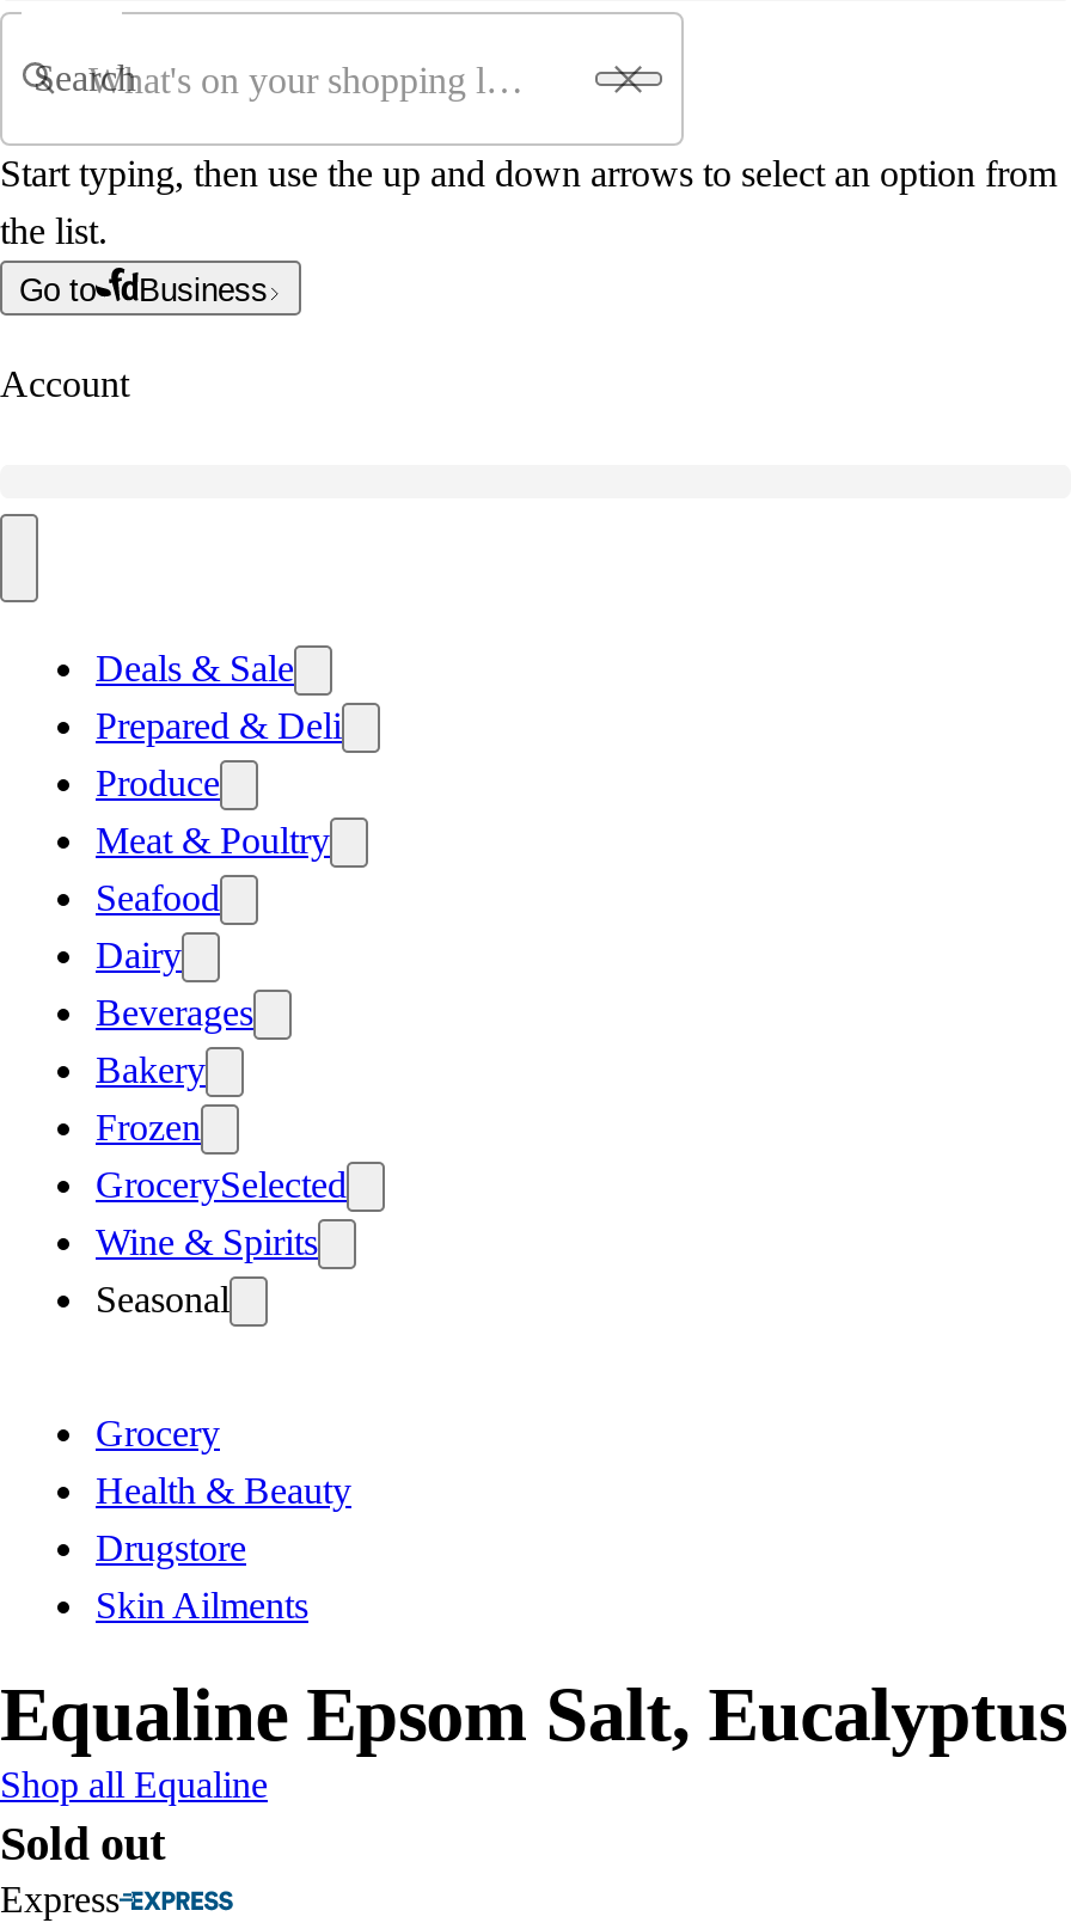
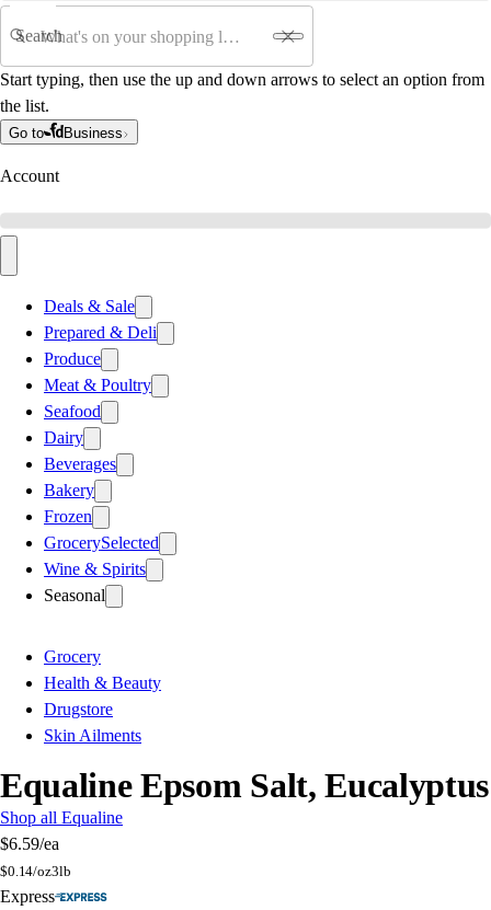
- Sold out
+ $6.59/ea
+ $0.14/oz3lb
